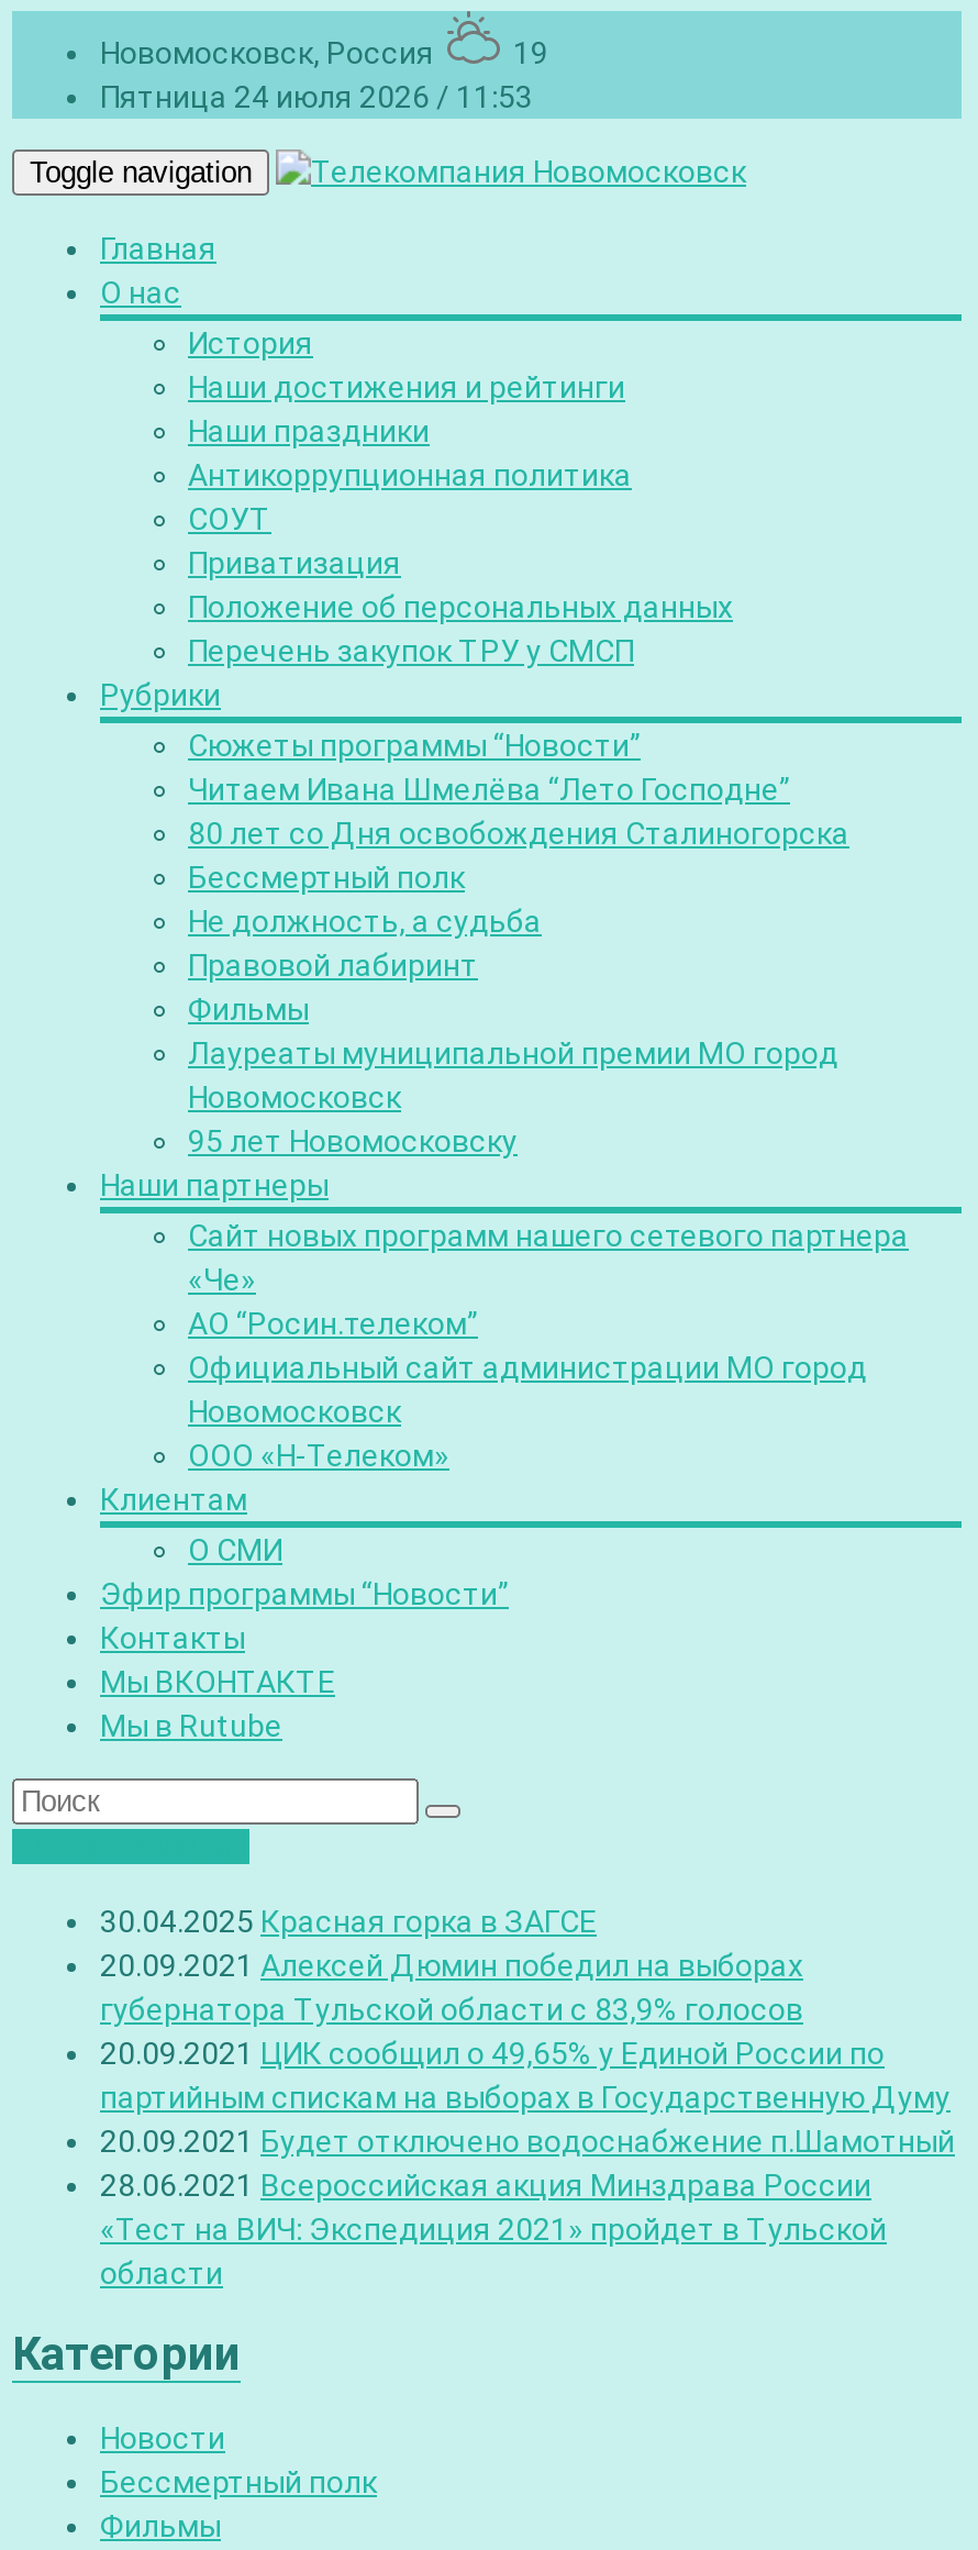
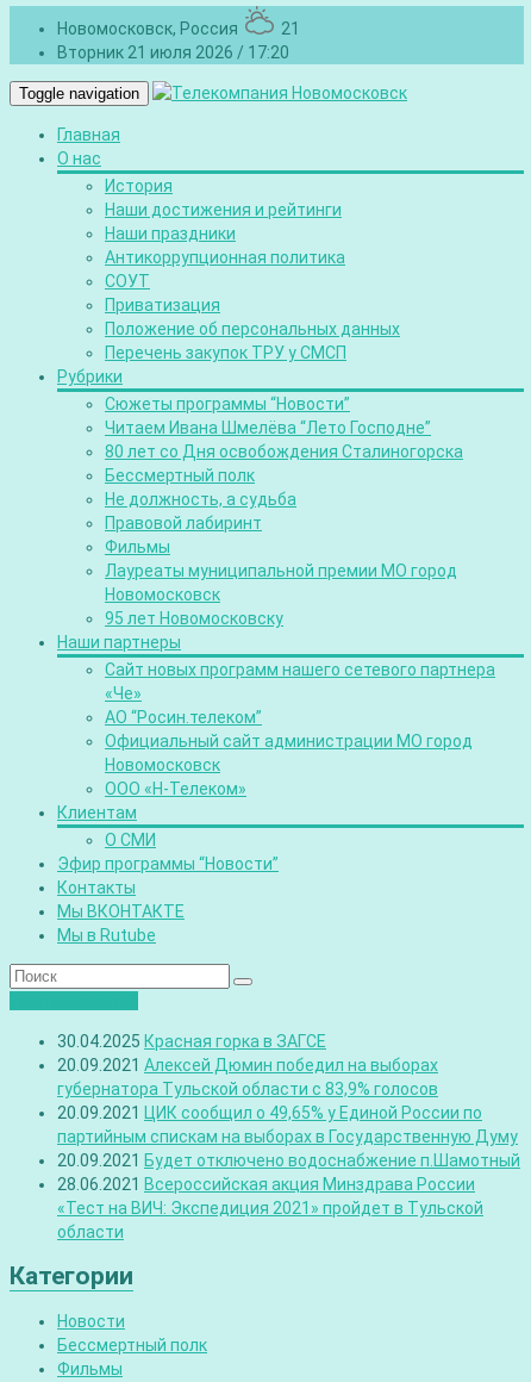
- 19
+ 21

- Пятница 24 июля 2026 / 11:53
+ Вторник 21 июля 2026 / 17:20
